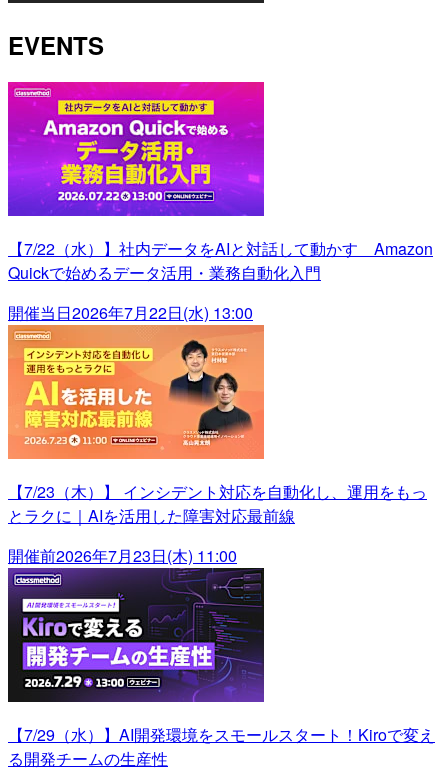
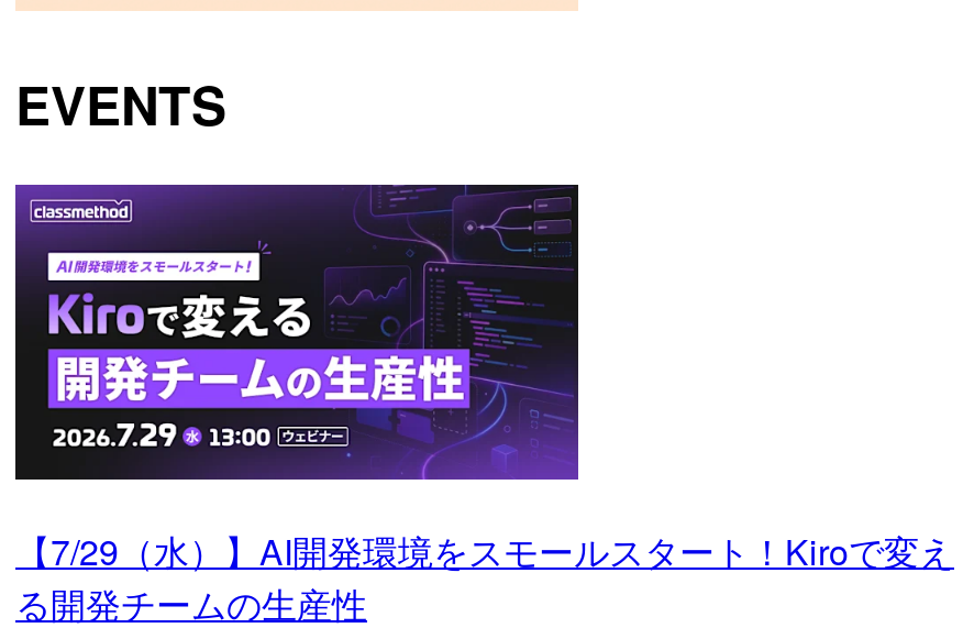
- [image]
- 【7/22（水）】社内データをAIと対話して動かす Amazon
- Quickで始めるデータ活用・業務自動化入門
- 開催当日2026年7月22日(水) 13:00

- [image]
- 【7/23（木）】 インシデント対応を自動化し、運用をもっ
- とラクに｜AIを活用した障害対応最前線
- 開催前2026年7月23日(木) 11:00
